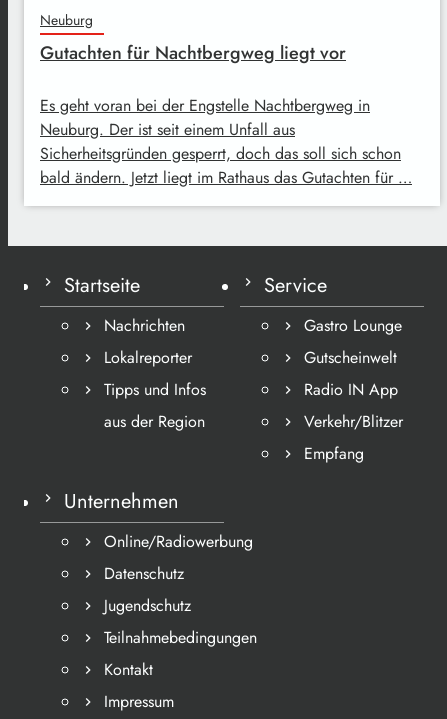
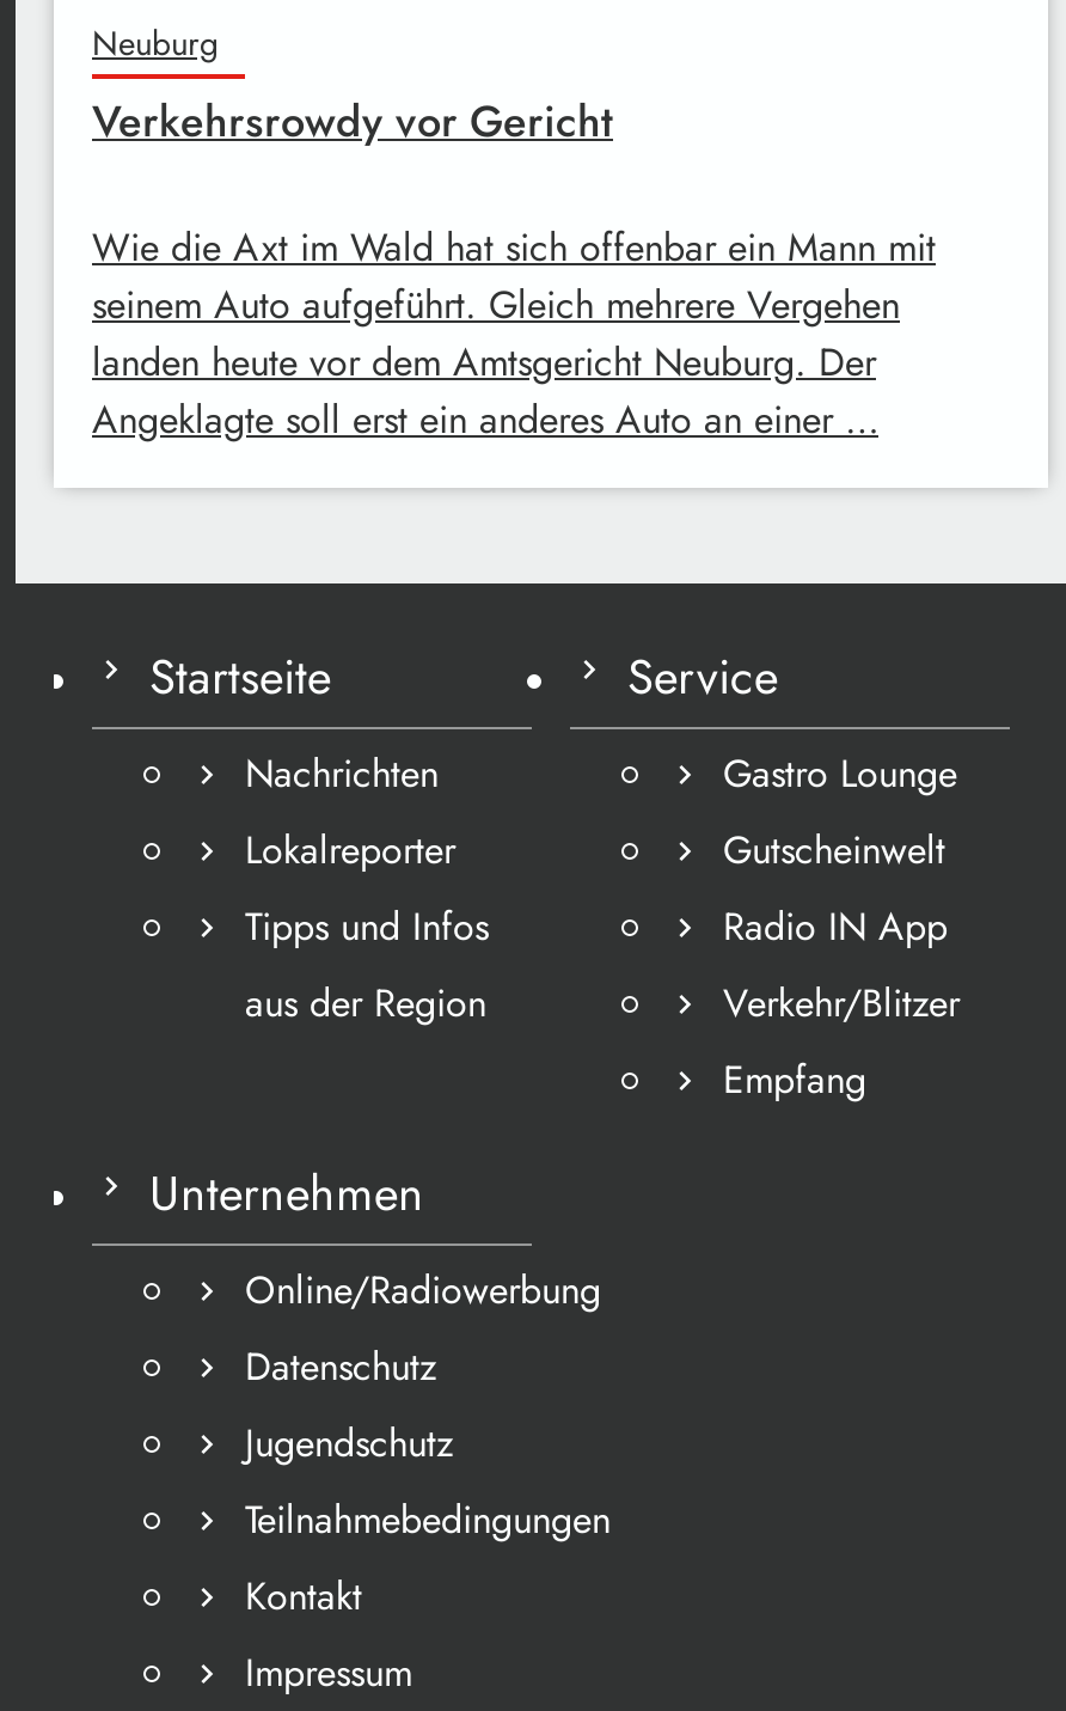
- Gutachten für Nachtbergweg liegt vor
+ Verkehrsrowdy vor Gericht

- Es geht voran bei der Engstelle Nachtbergweg in
- Neuburg. Der ist seit einem Unfall aus
- Sicherheitsgründen gesperrt, doch das soll sich schon
- bald ändern. Jetzt liegt im Rathaus das Gutachten für …
+ Wie die Axt im Wald hat sich offenbar ein Mann mit
+ seinem Auto aufgeführt. Gleich mehrere Vergehen
+ landen heute vor dem Amtsgericht Neuburg. Der
+ Angeklagte soll erst ein anderes Auto an einer …
